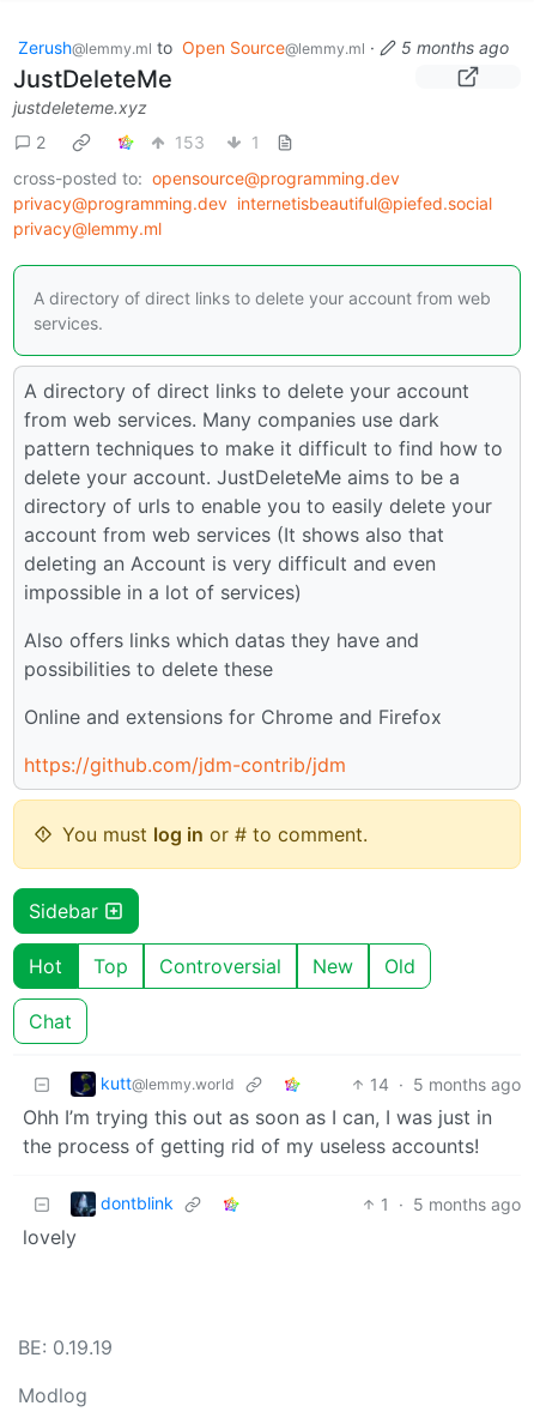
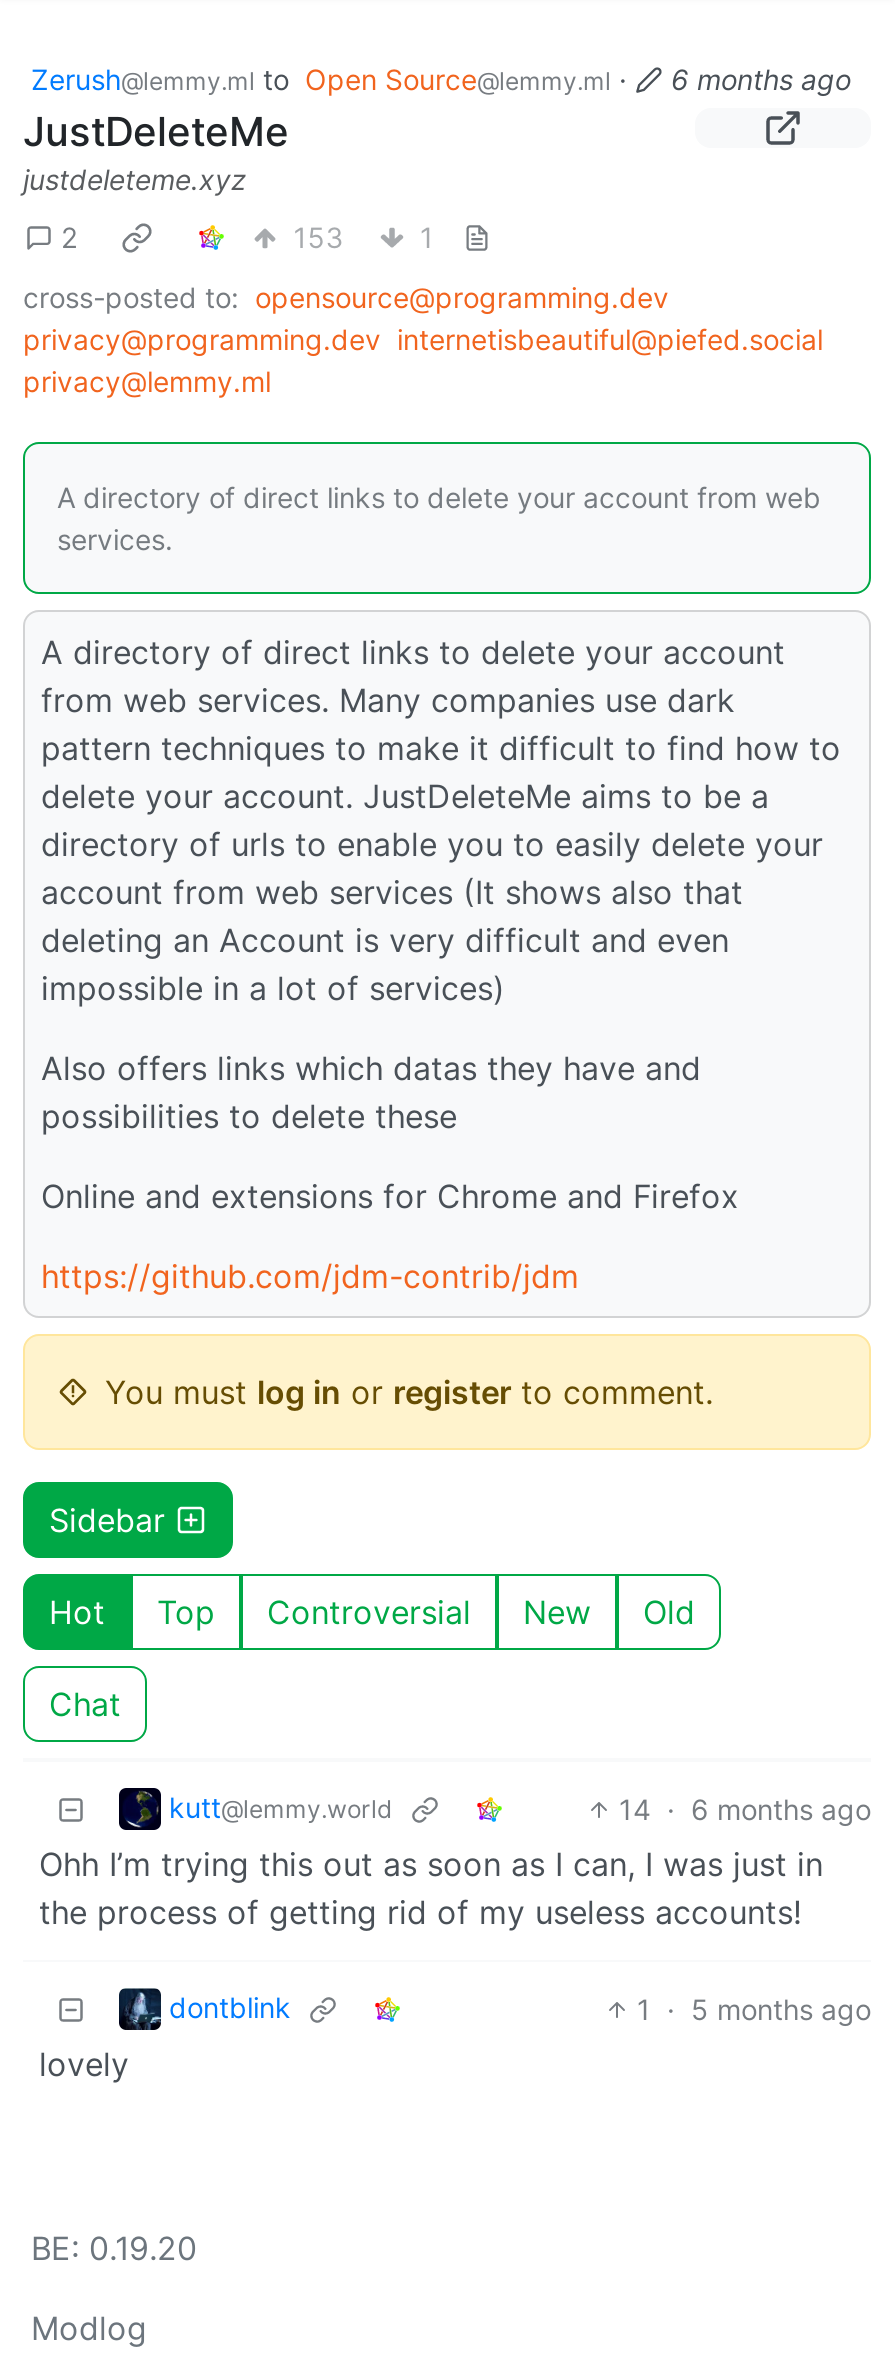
- Zerush@lemmy.ml to Open Source@lemmy.ml · 5 months ago
+ Zerush@lemmy.ml to Open Source@lemmy.ml · 6 months ago

- You must log in or # to comment.
+ You must log in or register to comment.

- 14 · 5 months ago
+ 14 · 6 months ago

- BE: 0.19.19
+ BE: 0.19.20
